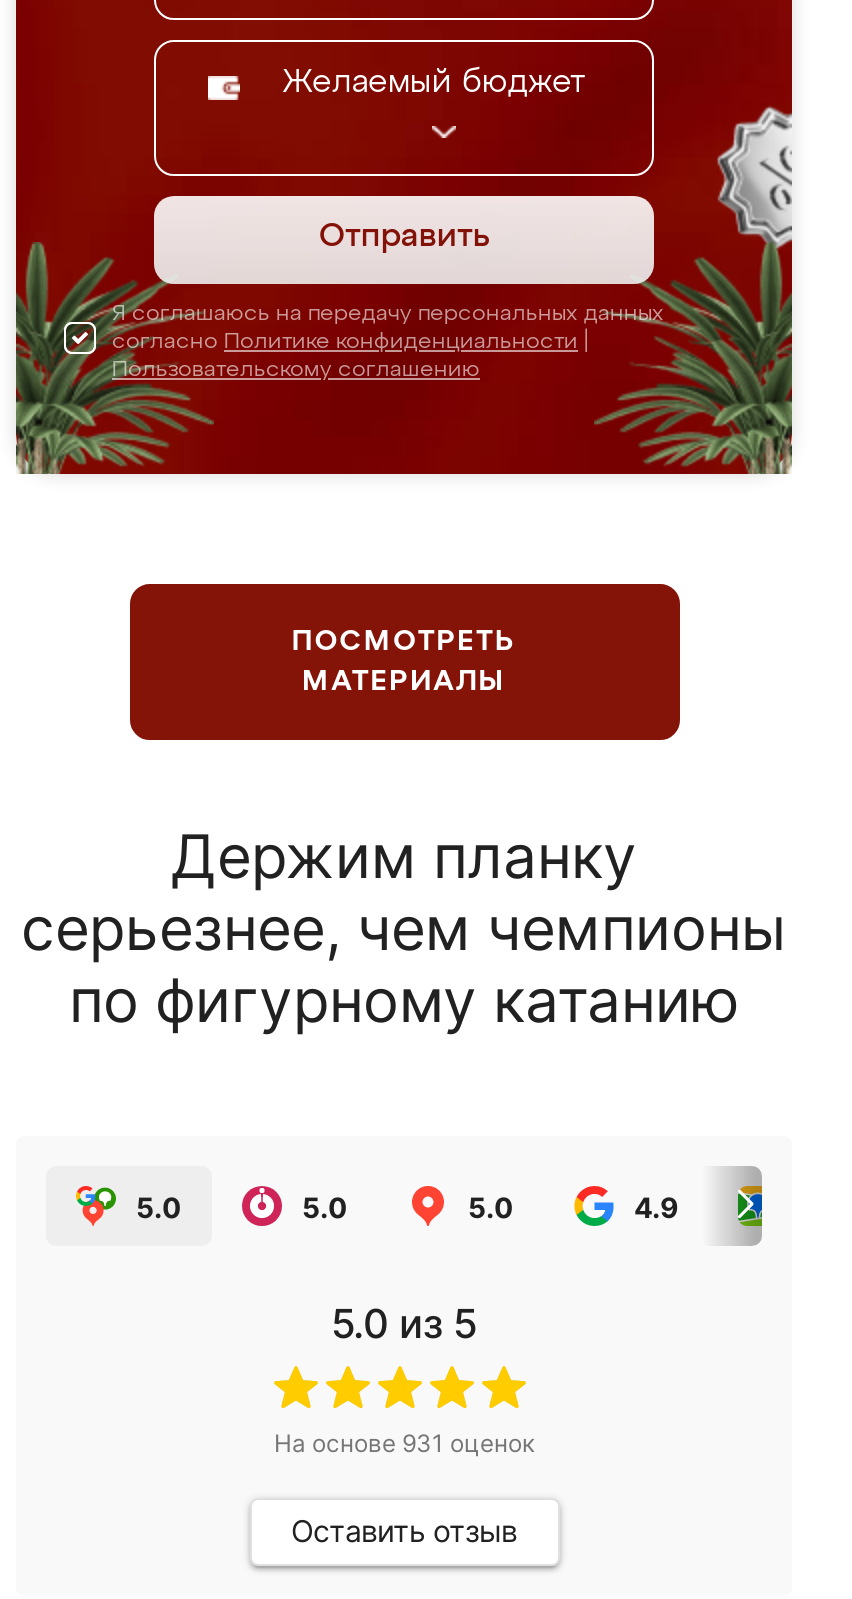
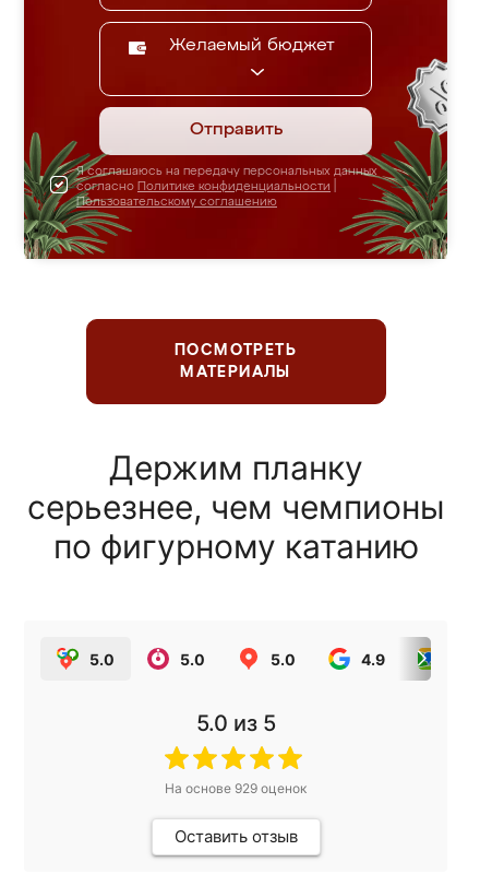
- На основе 931 оценок
+ На основе 929 оценок
